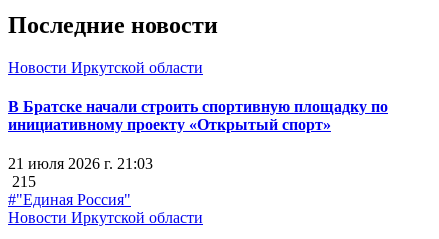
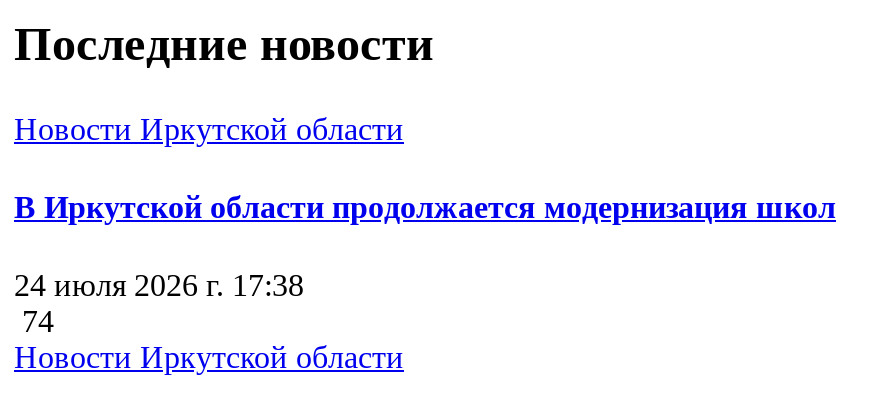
- В Братске начали строить спортивную площадку по
- инициативному проекту «Открытый спорт»
+ В Иркутской области продолжается модернизация школ

- 21 июля 2026 г. 21:03
- 215
- #"Единая Россия"
+ 24 июля 2026 г. 17:38
+ 74
